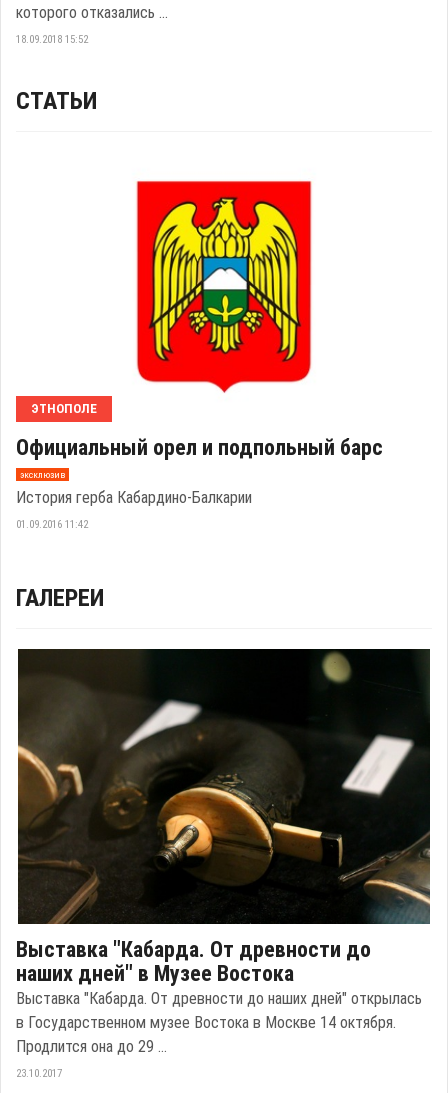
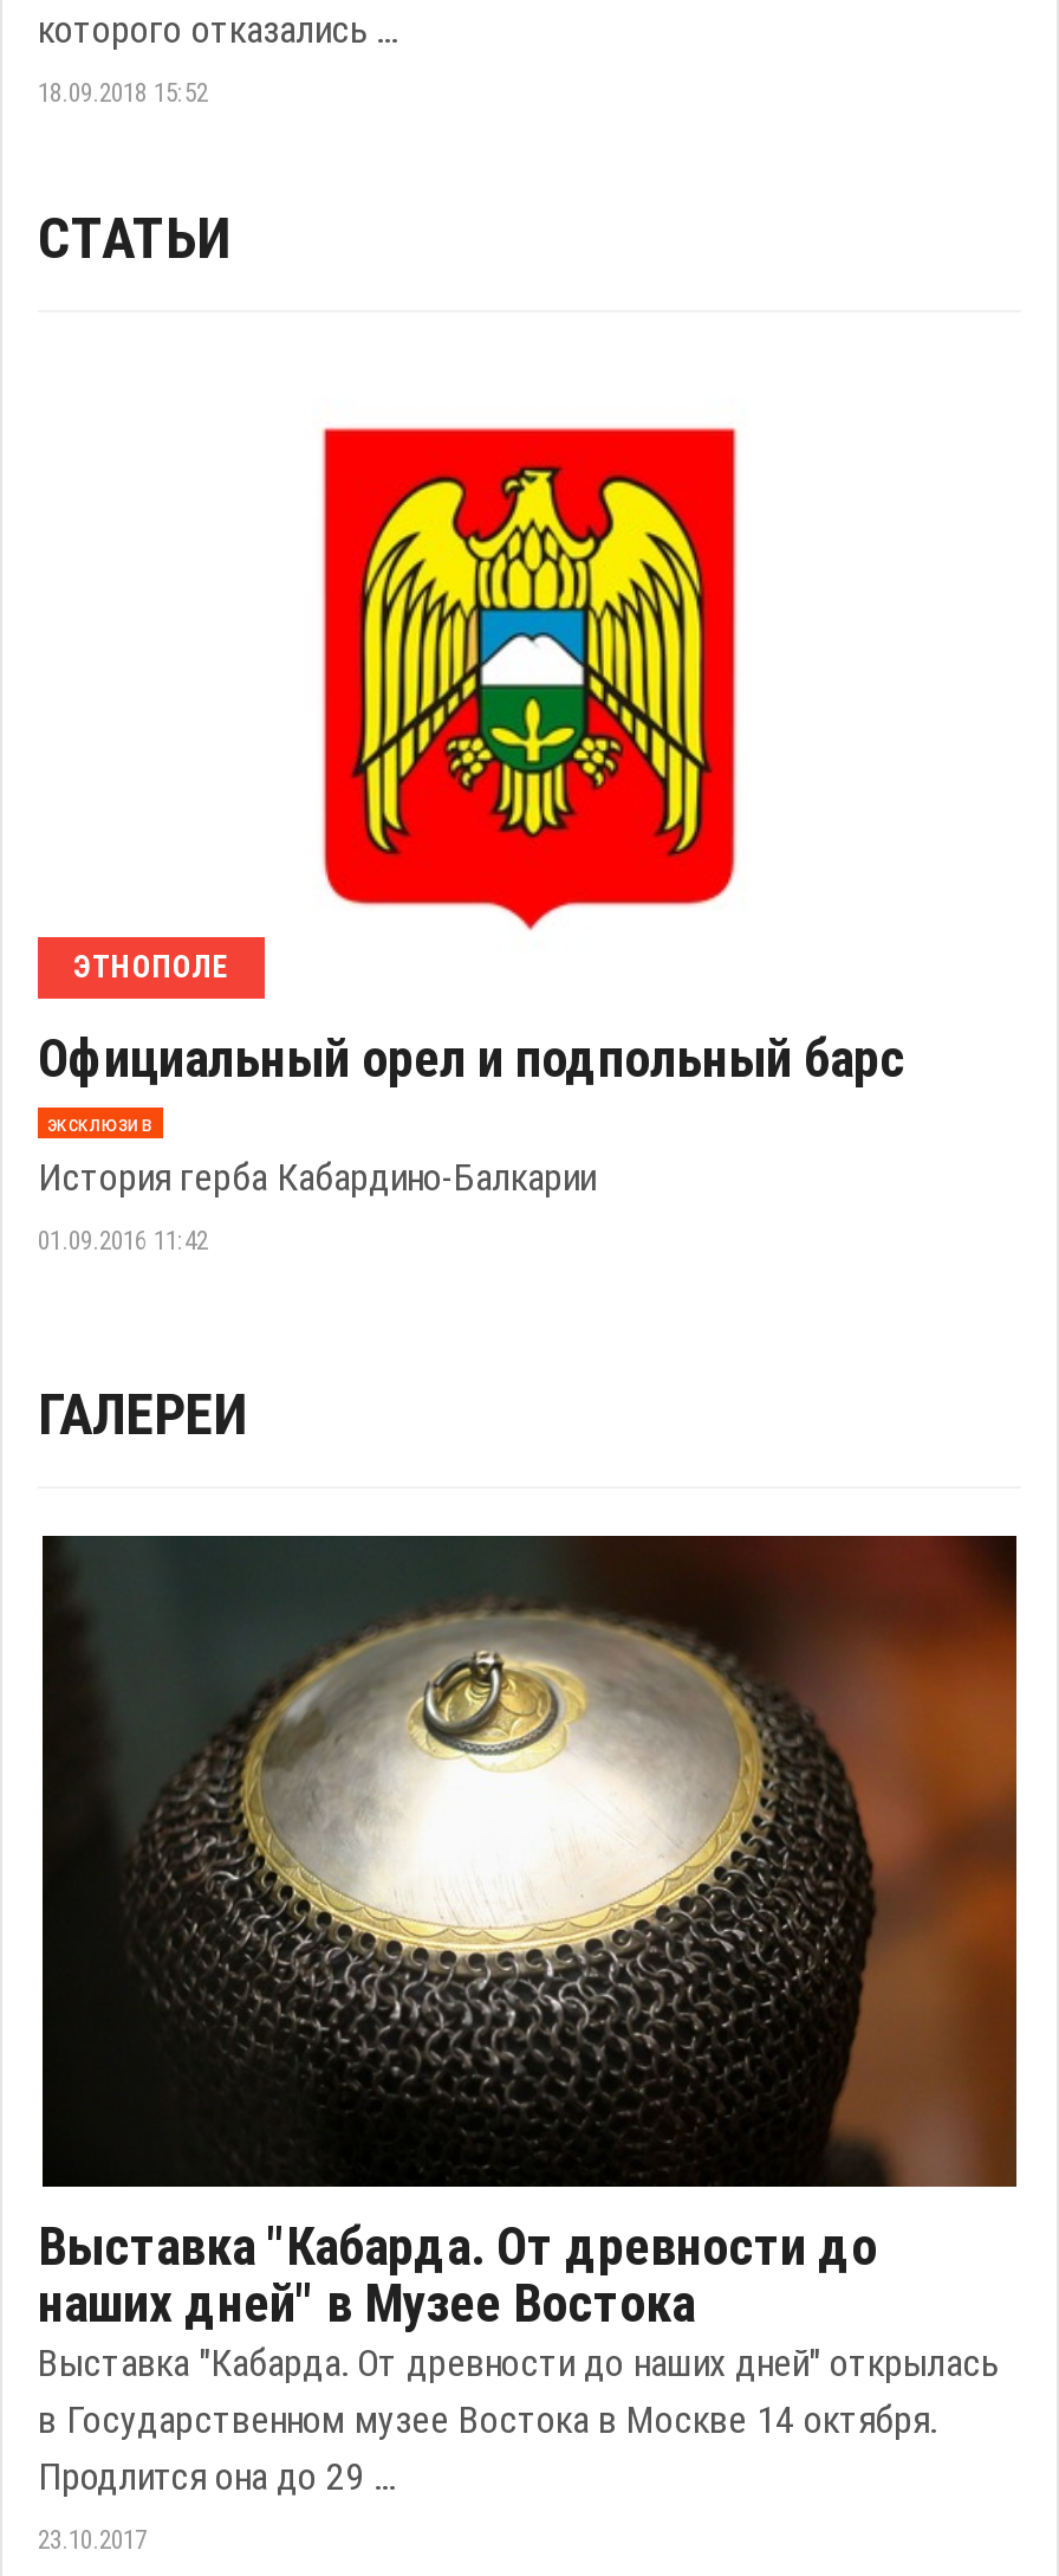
- [image]
+ [image]
